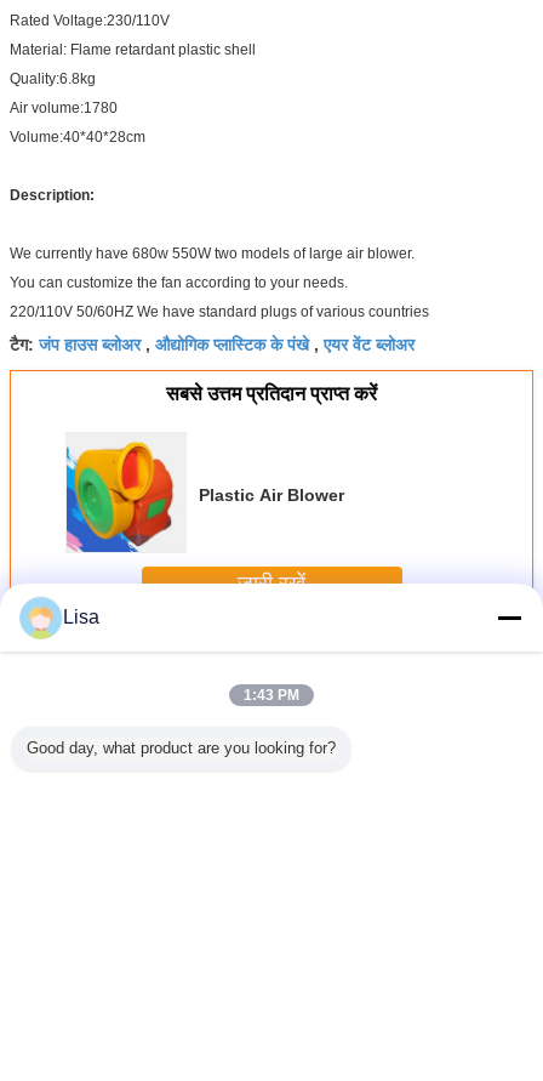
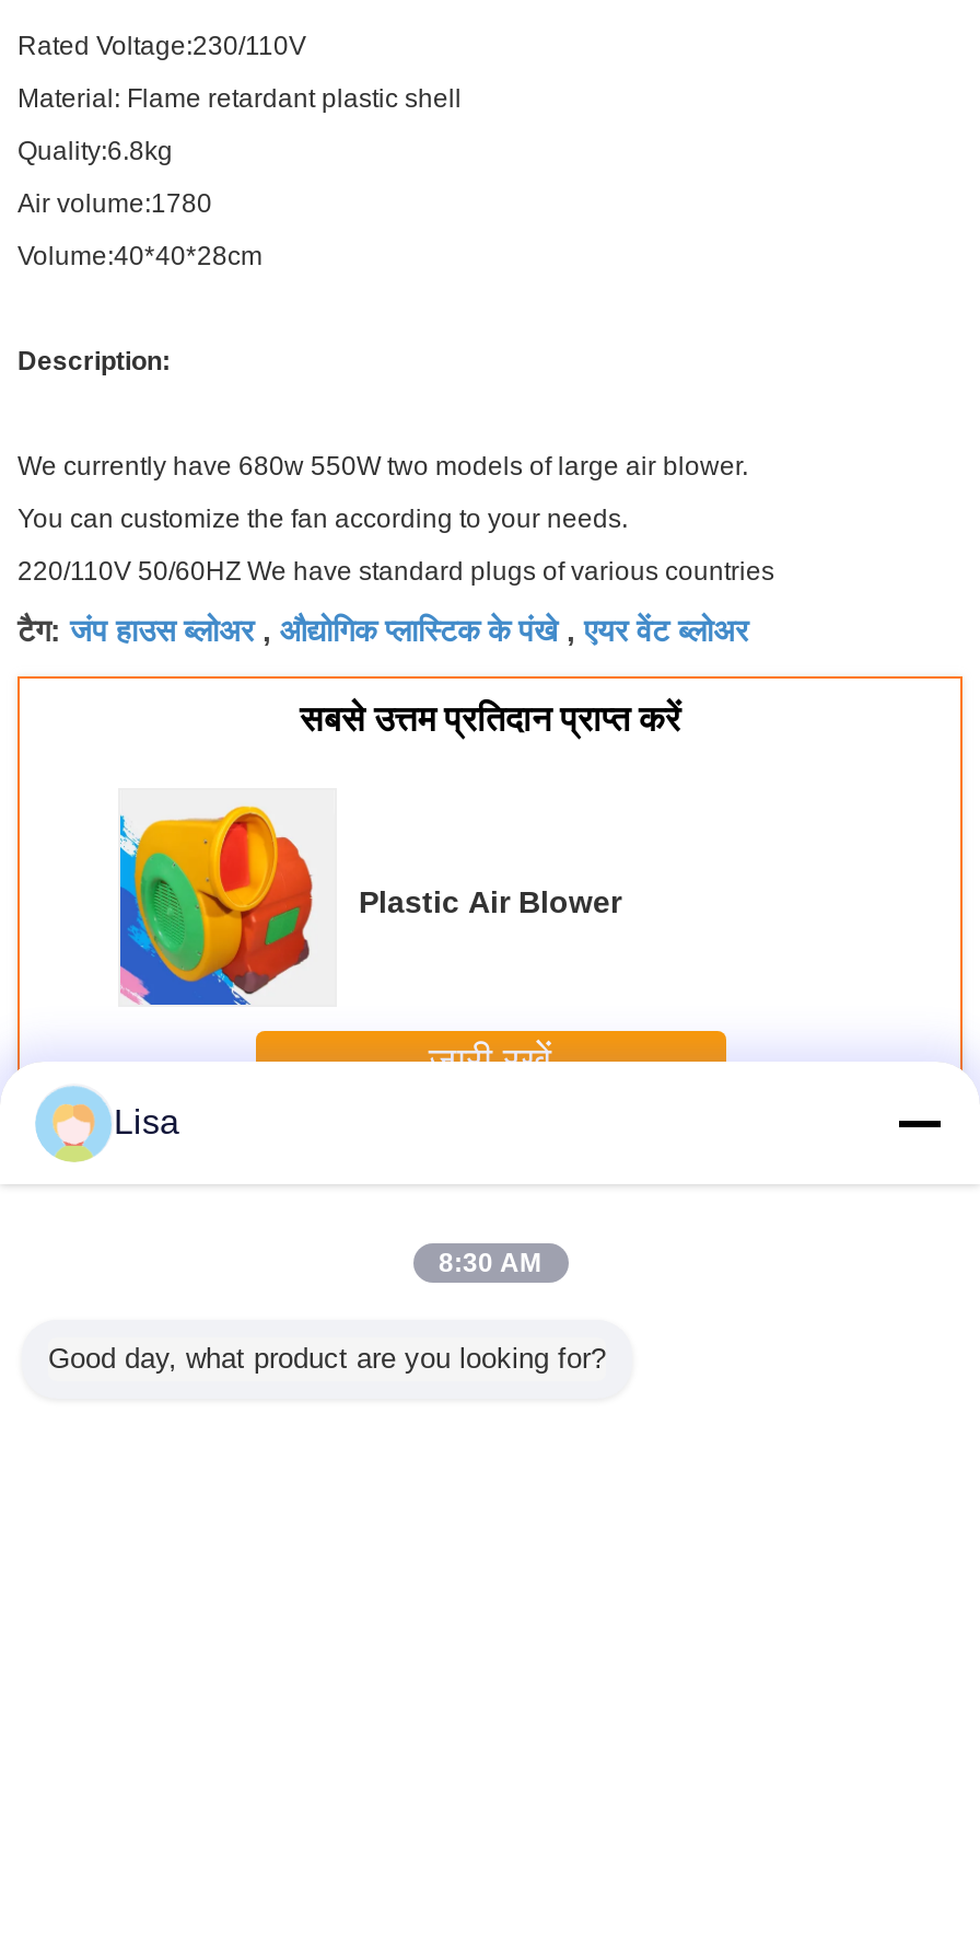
- 1:43 PM
+ 8:30 AM
